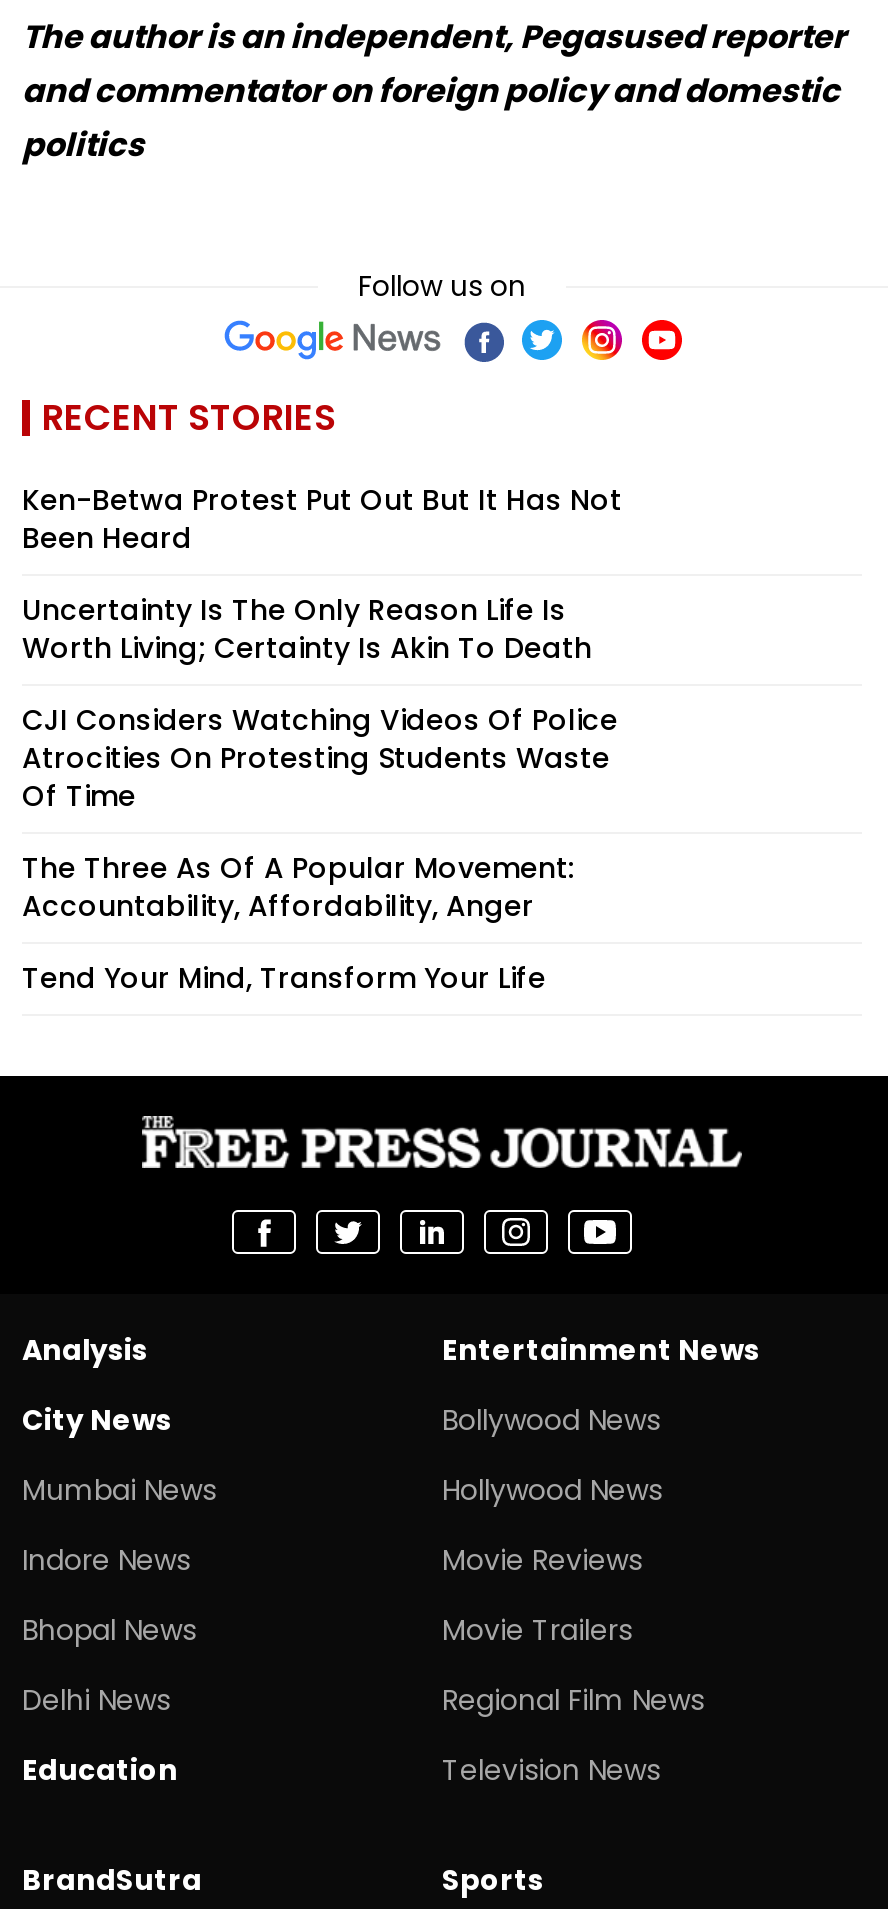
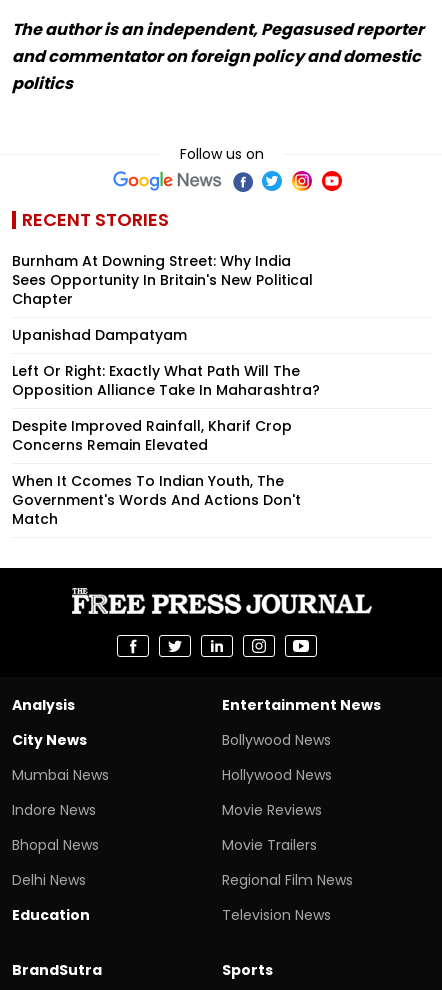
- Ken-Betwa Protest Put Out But It Has Not
- Been Heard
+ Burnham At Downing Street: Why India
+ Sees Opportunity In Britain's New Political
+ Chapter

- Uncertainty Is The Only Reason Life Is
- Worth Living; Certainty Is Akin To Death
+ Upanishad Dampatyam

- CJI Considers Watching Videos Of Police
- Atrocities On Protesting Students Waste
- Of Time
+ Left Or Right: Exactly What Path Will The
+ Opposition Alliance Take In Maharashtra?

- The Three As Of A Popular Movement:
- Accountability, Affordability, Anger
+ Despite Improved Rainfall, Kharif Crop
+ Concerns Remain Elevated

- Tend Your Mind, Transform Your Life
+ When It Ccomes To Indian Youth, The
+ Government's Words And Actions Don't
+ Match
